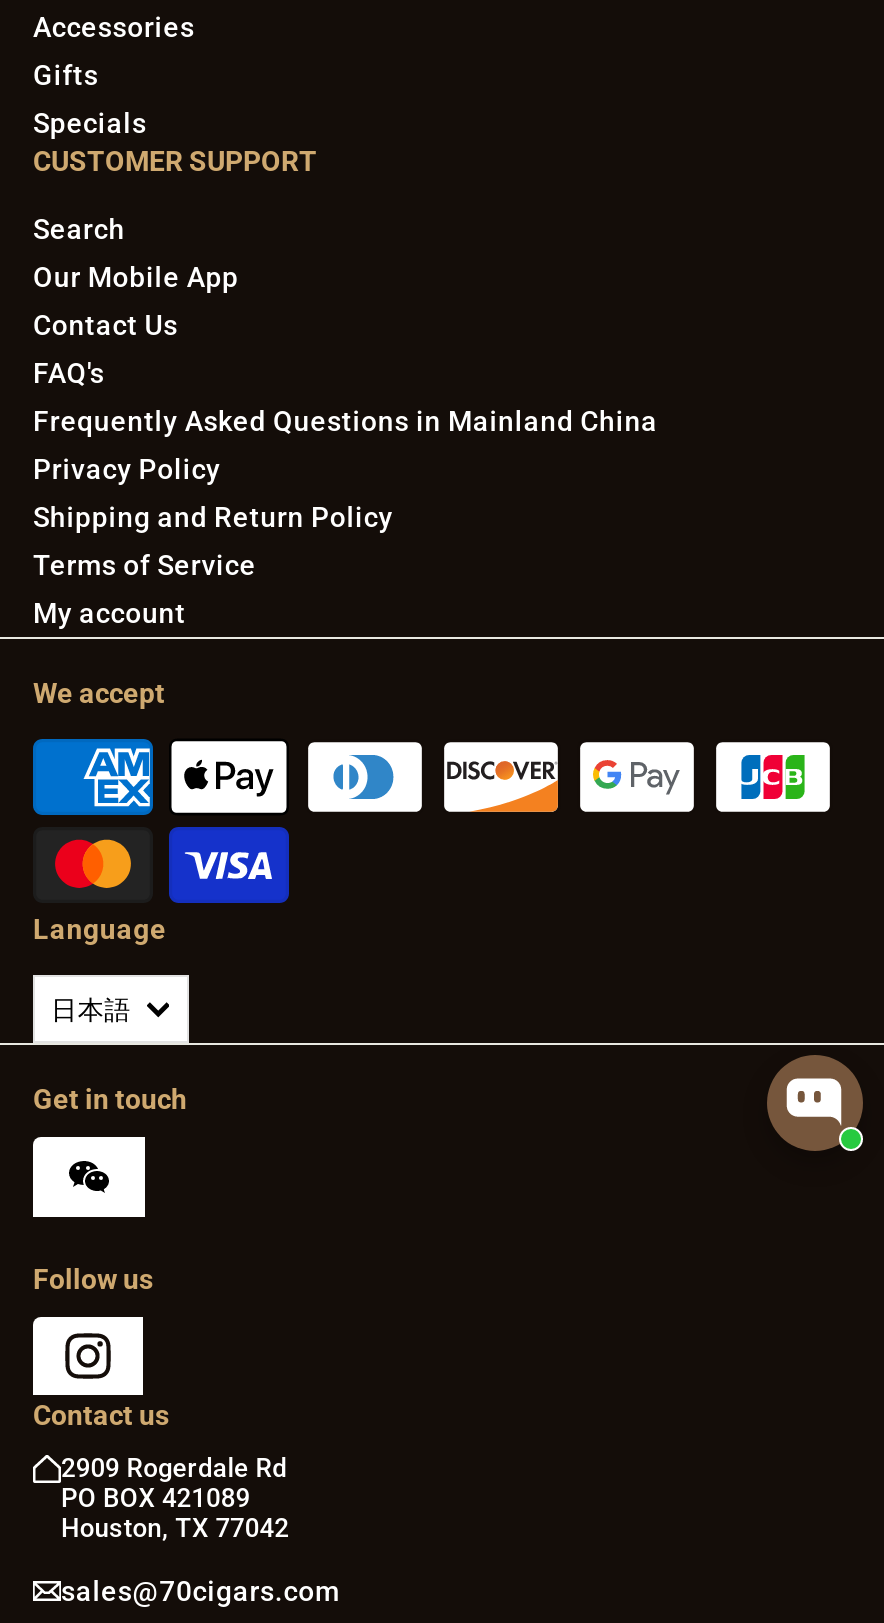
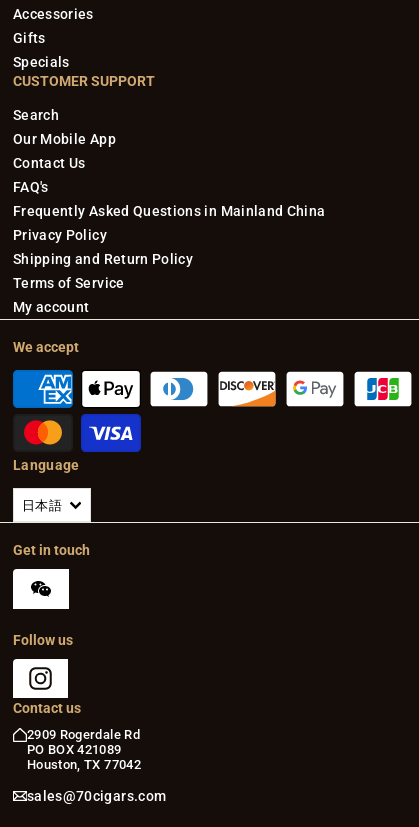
- [image]
